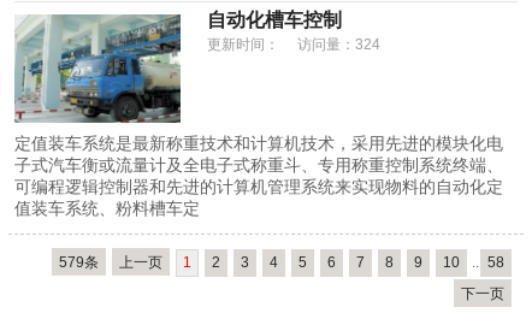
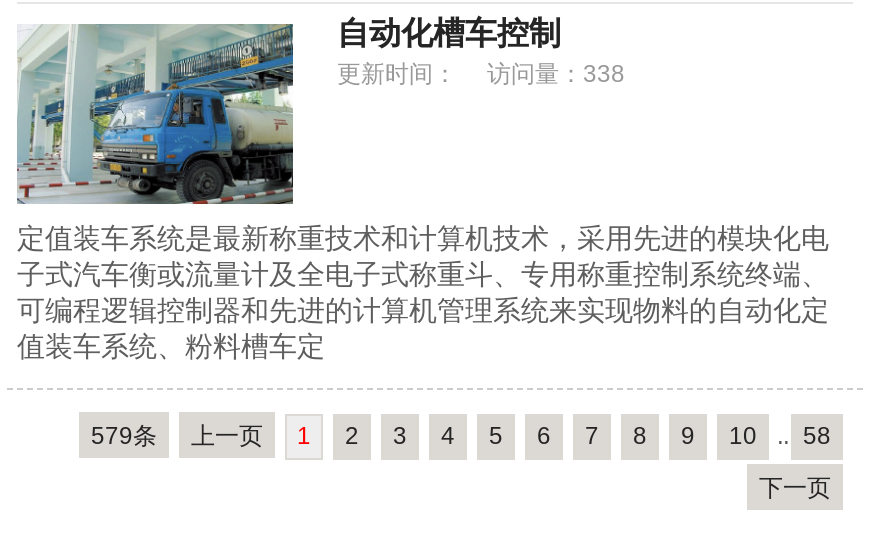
- 更新时间： 访问量：324
+ 更新时间： 访问量：338
